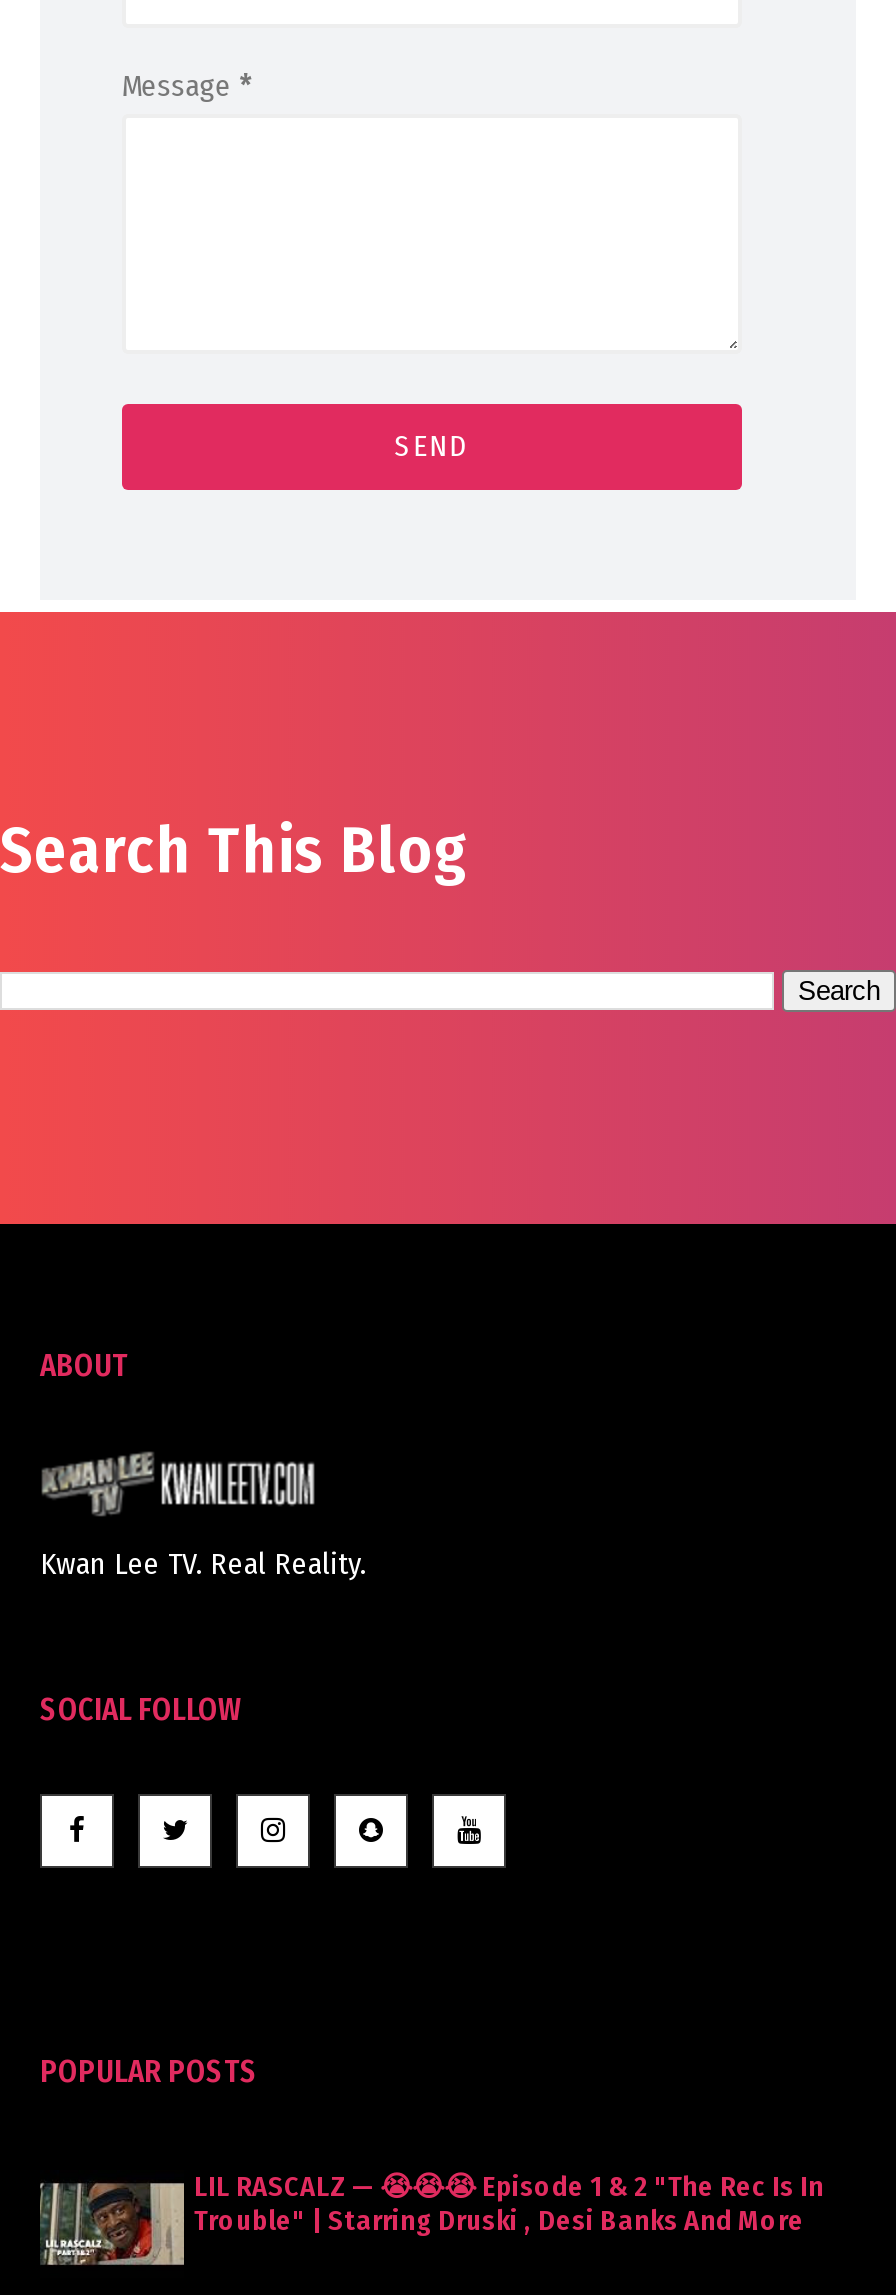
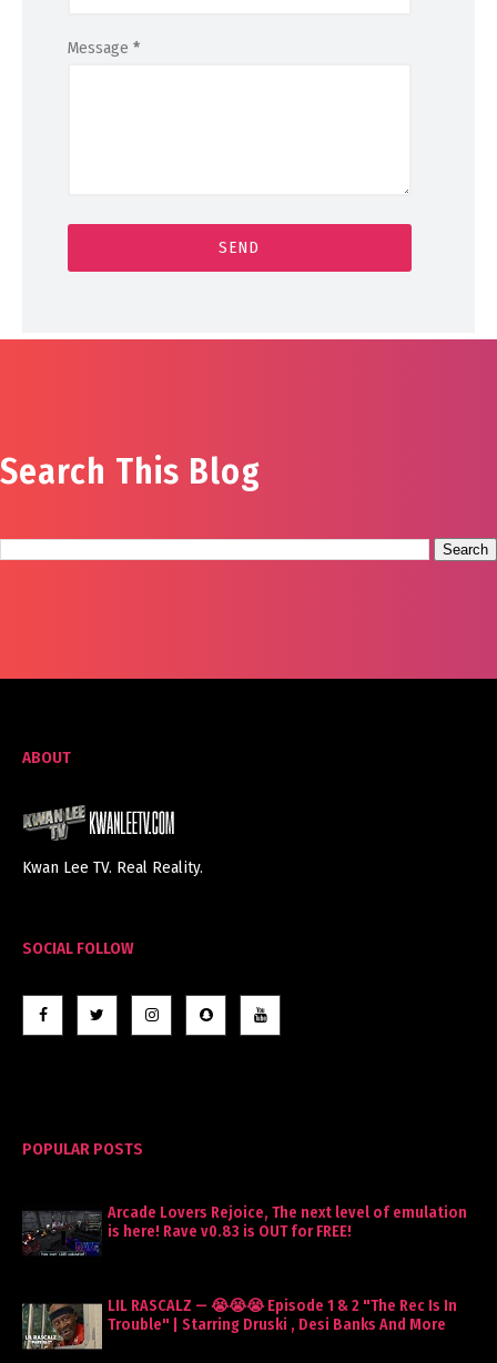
+ [image]
+ Arcade Lovers Rejoice, The next level of emulation
+ is here! Rave v0.83 is OUT for FREE!
